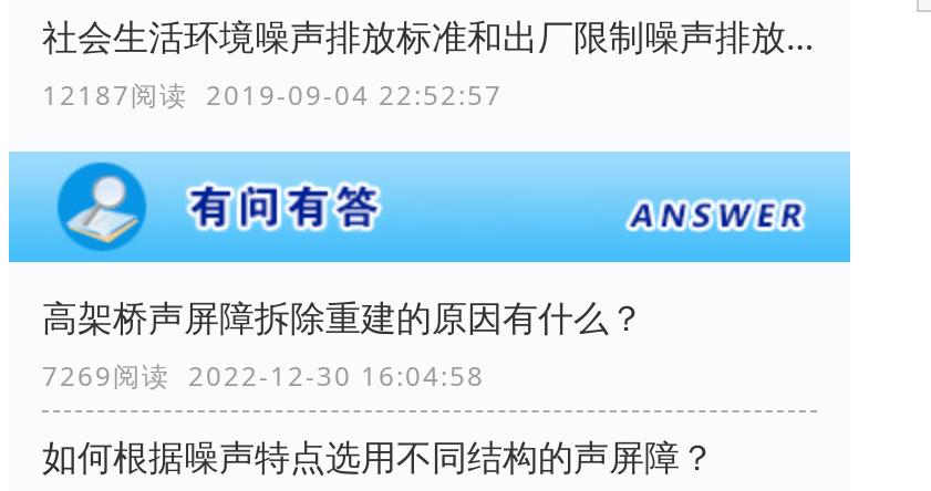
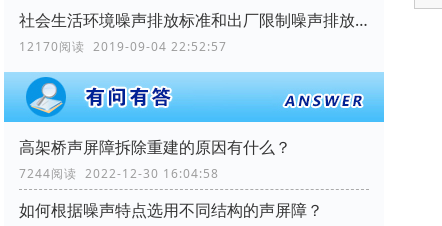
- 12187阅读 2019-09-04 22:52:57
+ 12170阅读 2019-09-04 22:52:57

- 7269阅读 2022-12-30 16:04:58
+ 7244阅读 2022-12-30 16:04:58
